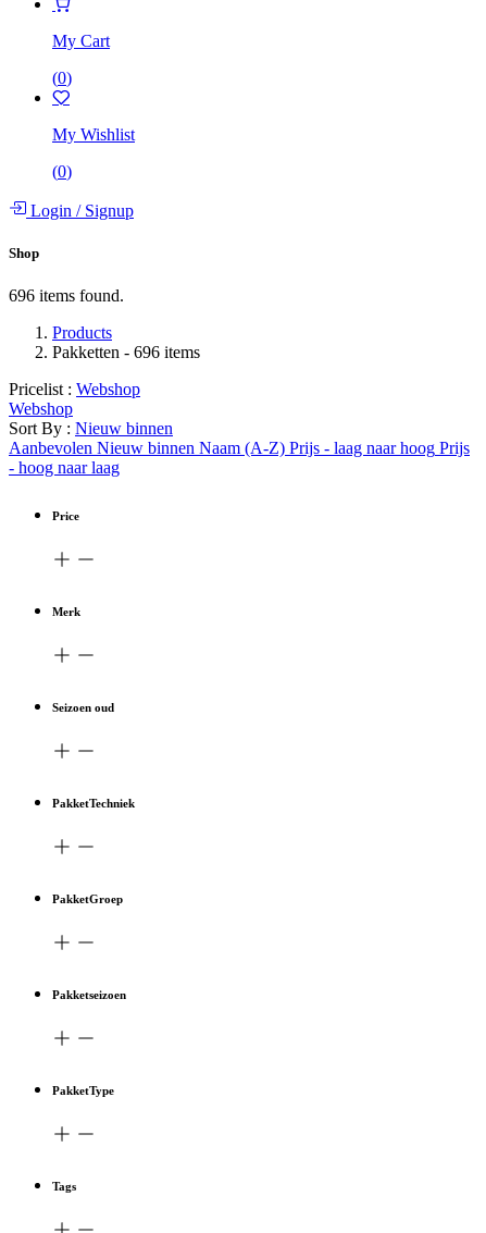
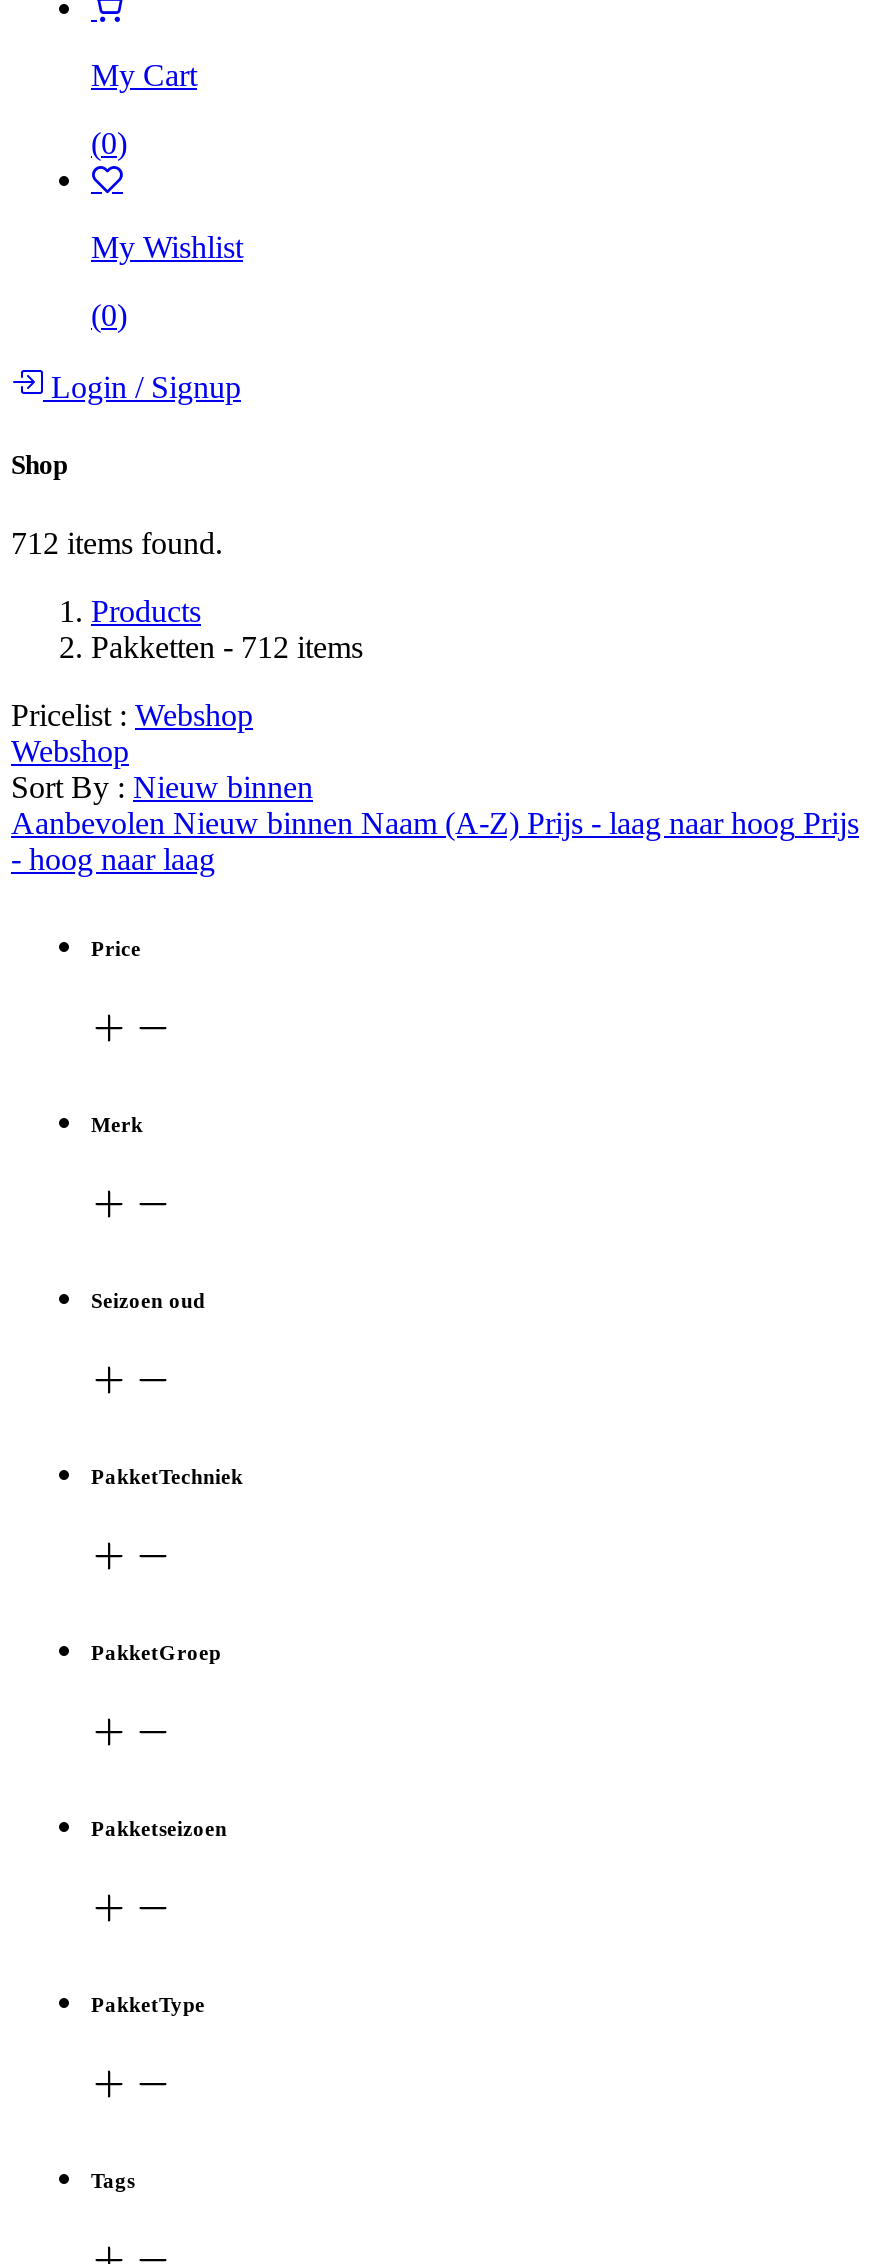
- 696 items found.
+ 712 items found.

- Pakketten - 696 items
+ Pakketten - 712 items
